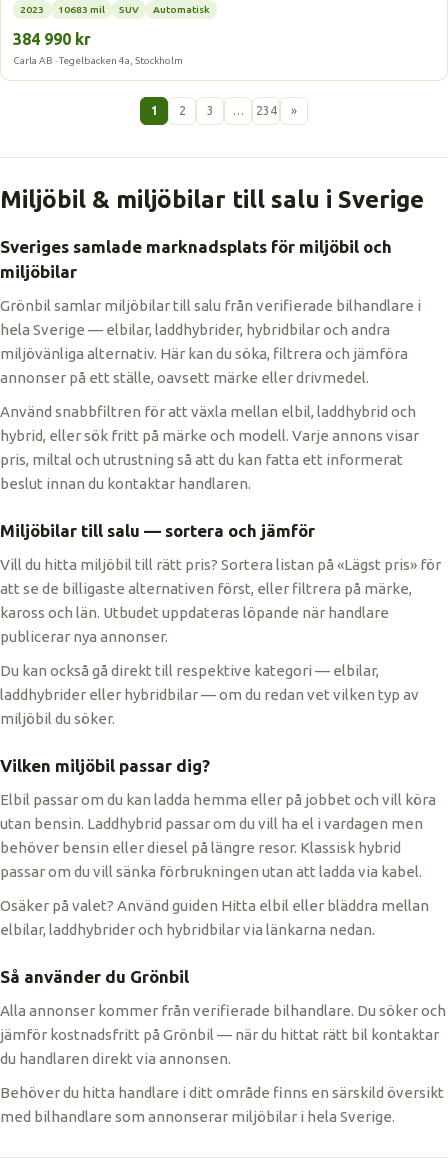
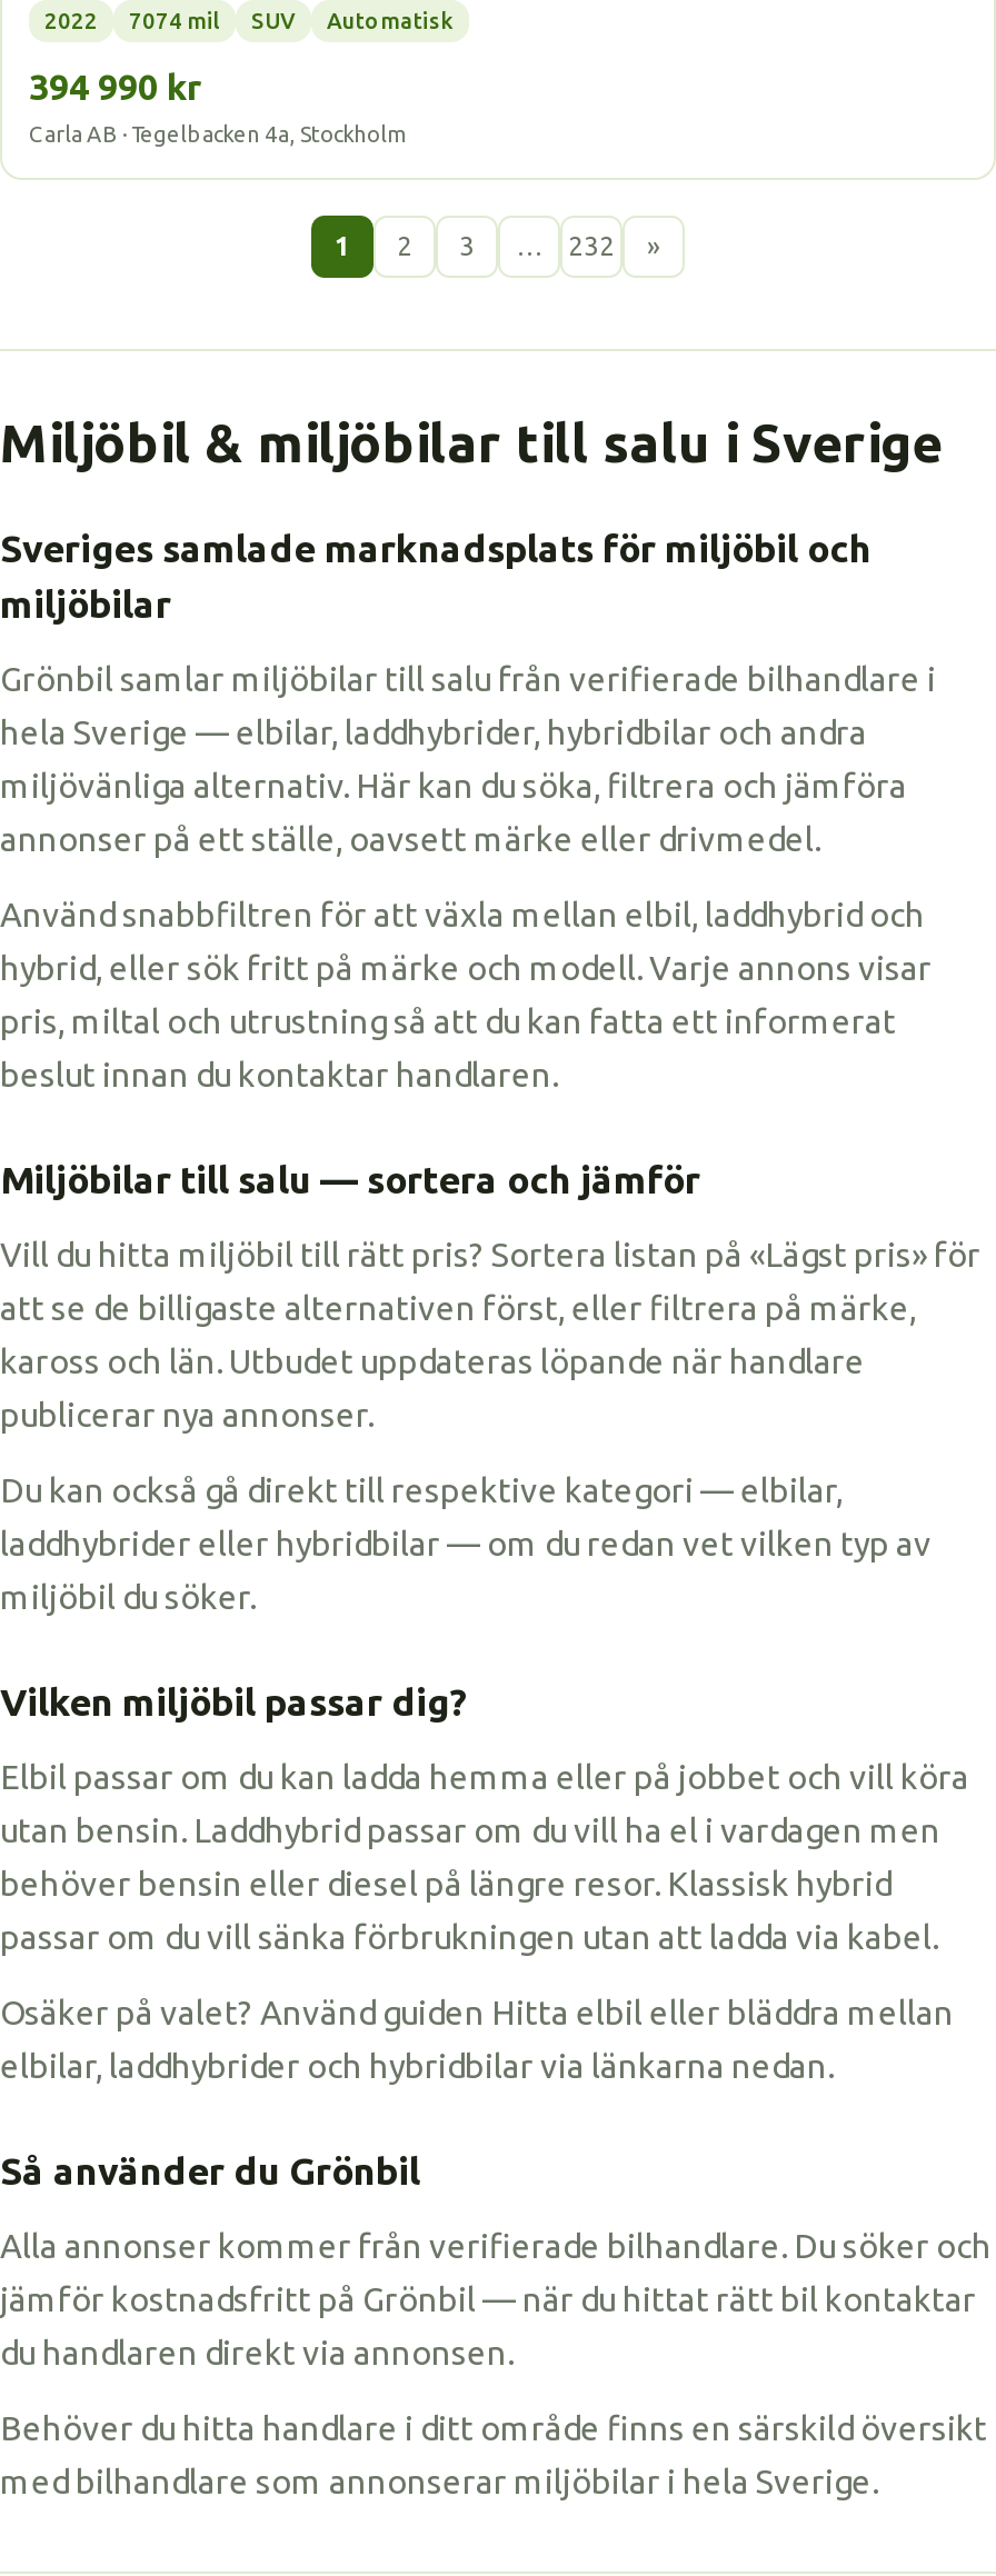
- 2023
- 10683 mil
+ 2022
+ 7074 mil

- 384 990 kr
+ 394 990 kr

- 234
+ 232
